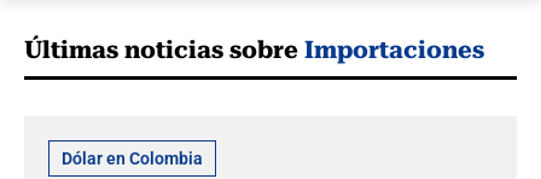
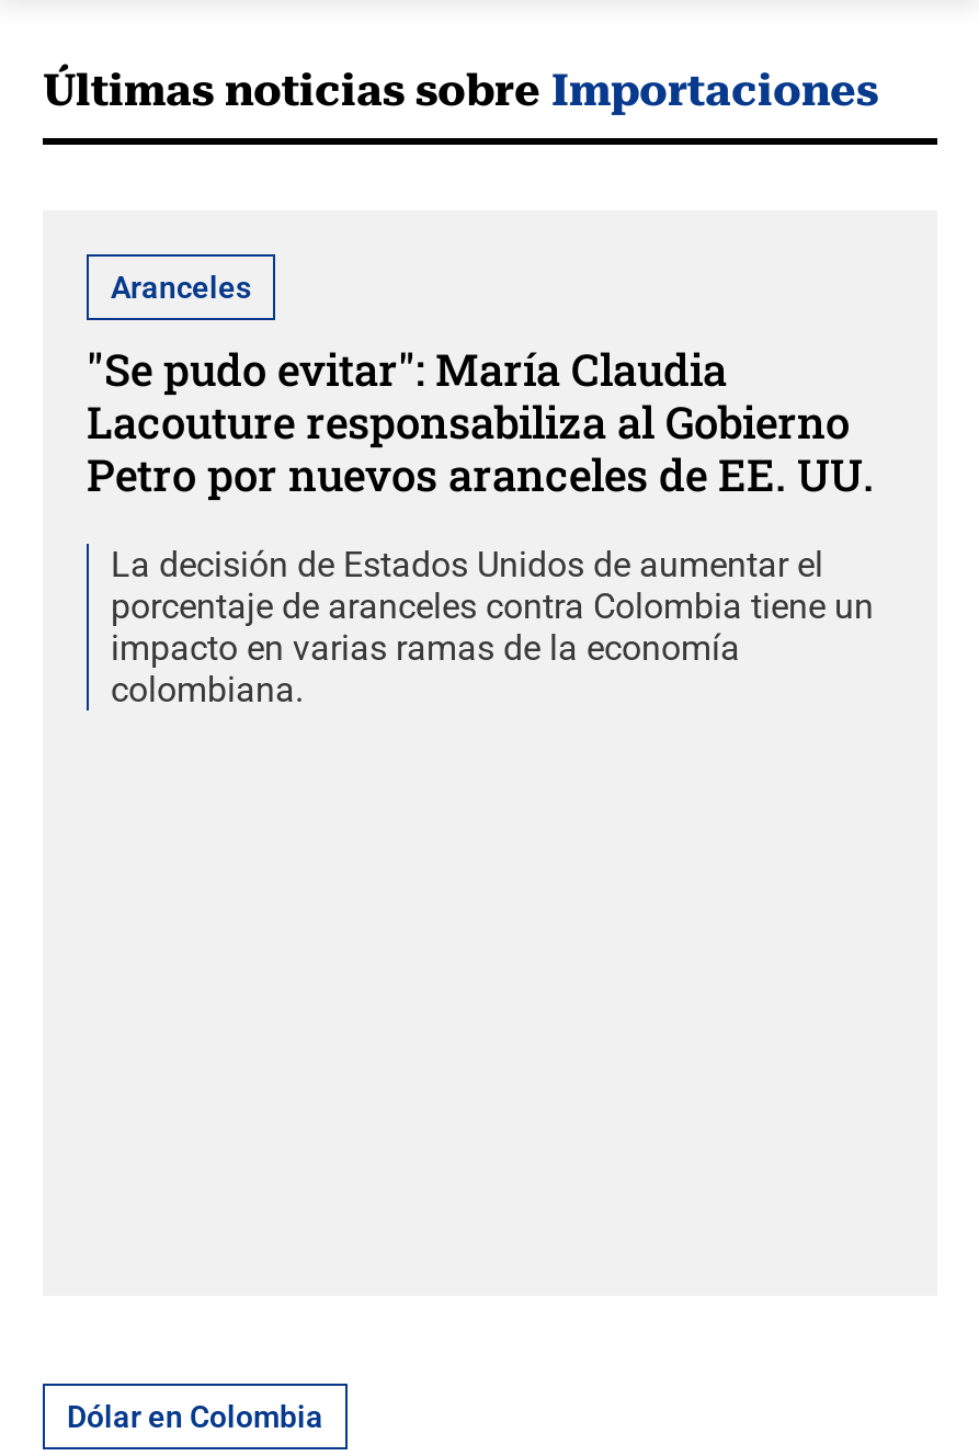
+ Aranceles
+ "Se pudo evitar": María Claudia
+ Lacouture responsabiliza al Gobierno
+ Petro por nuevos aranceles de EE. UU.
+ La decisión de Estados Unidos de aumentar el
+ porcentaje de aranceles contra Colombia tiene un
+ impacto en varias ramas de la economía
+ colombiana.
